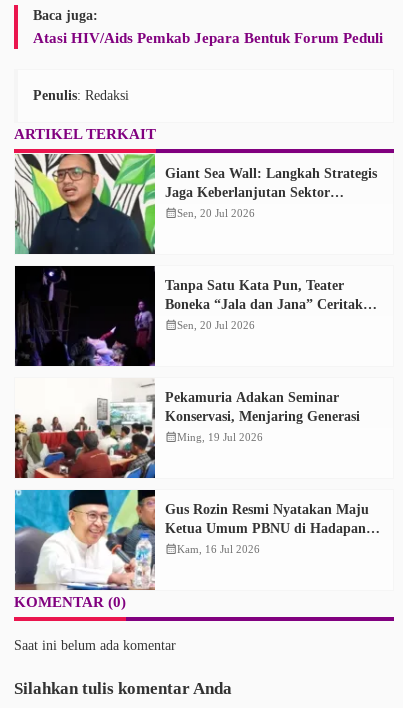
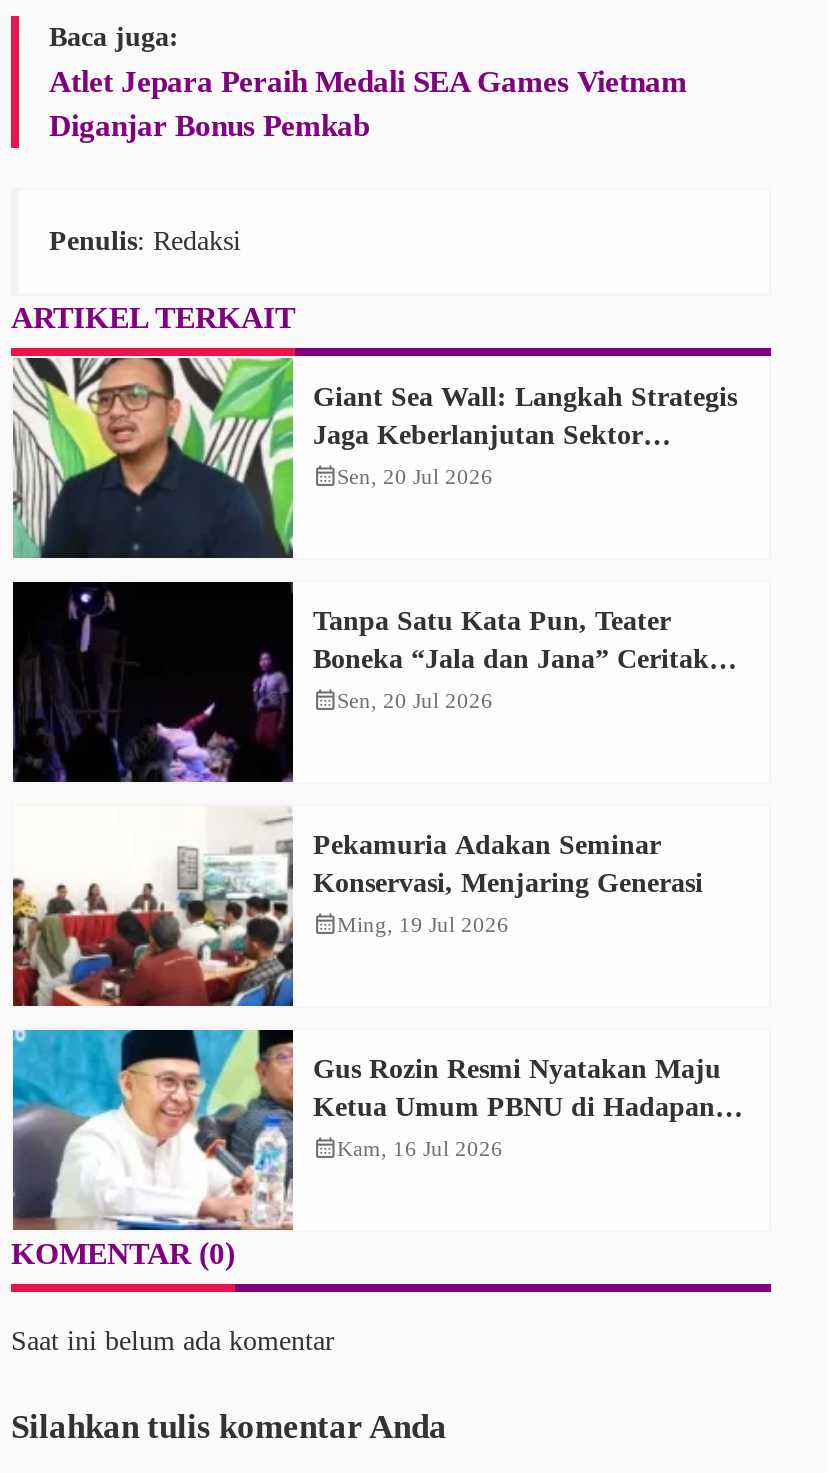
- Atasi HIV/Aids Pemkab Jepara Bentuk Forum Peduli
+ Atlet Jepara Peraih Medali SEA Games Vietnam
+ Diganjar Bonus Pemkab
